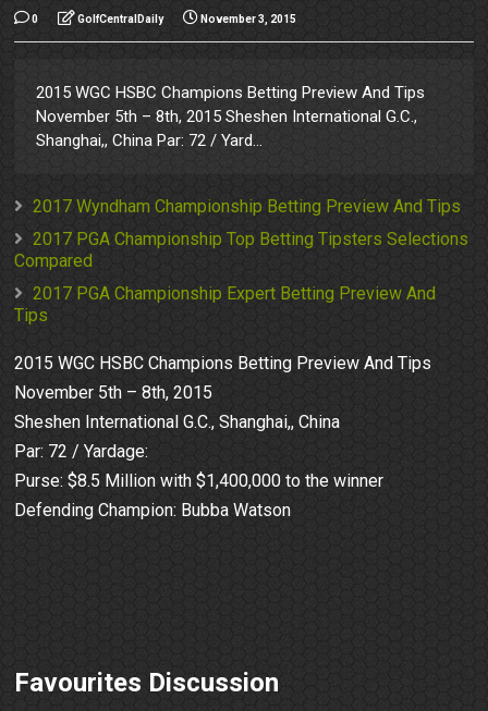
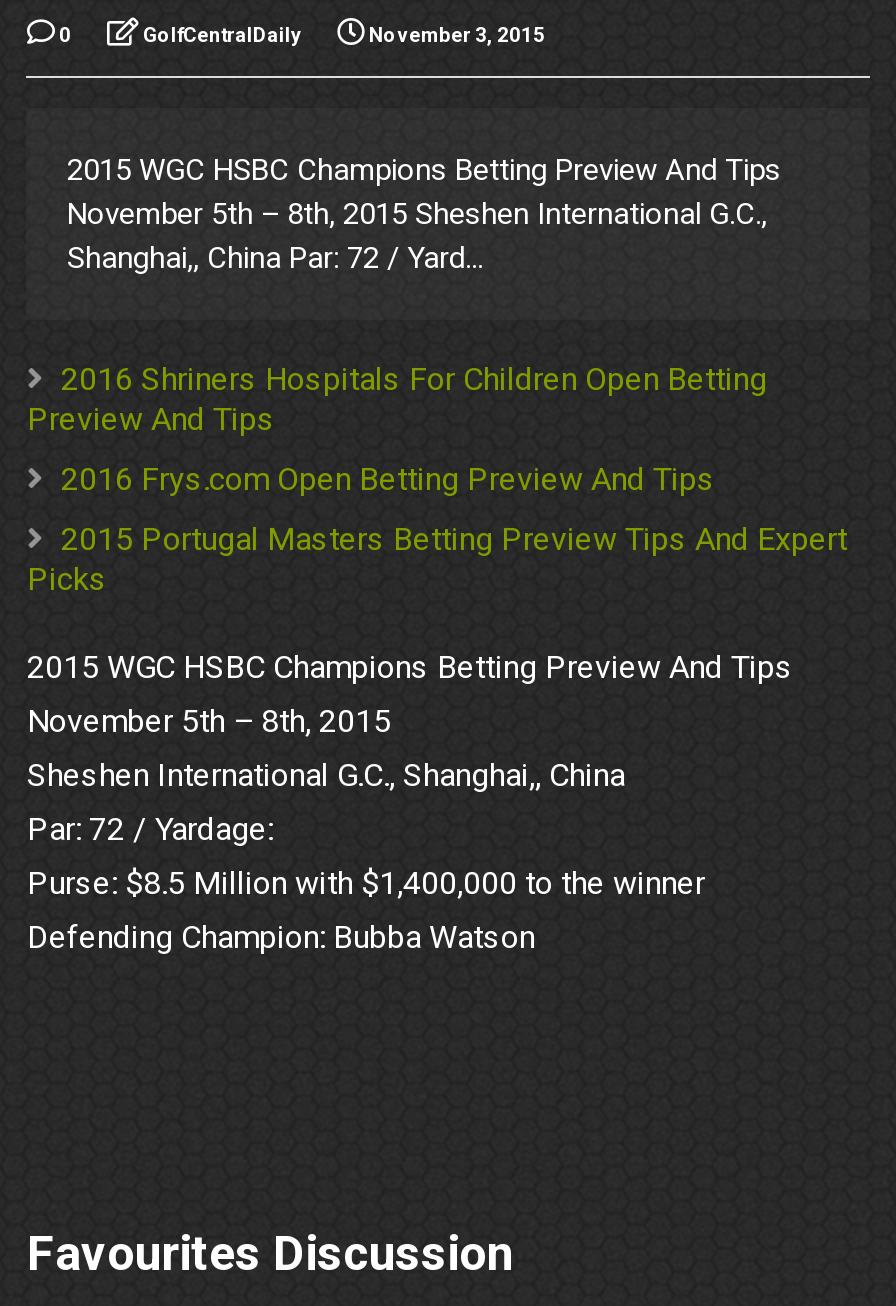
- 2017 Wyndham Championship Betting Preview And Tips
+ 2016 Shriners Hospitals For Children Open Betting
+ Preview And Tips

- 2017 PGA Championship Top Betting Tipsters Selections
- Compared
+ 2016 Frys.com Open Betting Preview And Tips

- 2017 PGA Championship Expert Betting Preview And
- Tips
+ 2015 Portugal Masters Betting Preview Tips And Expert
+ Picks
